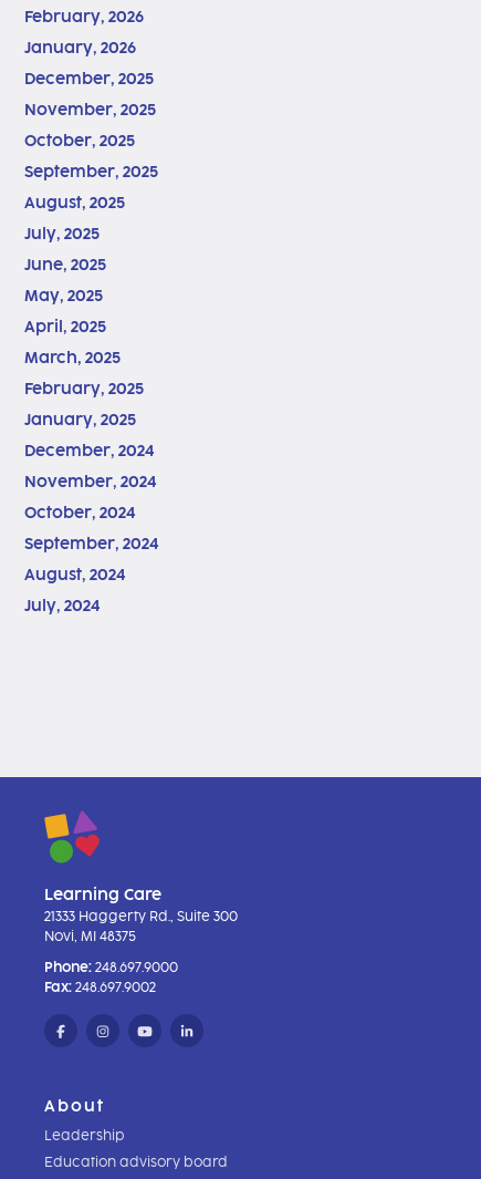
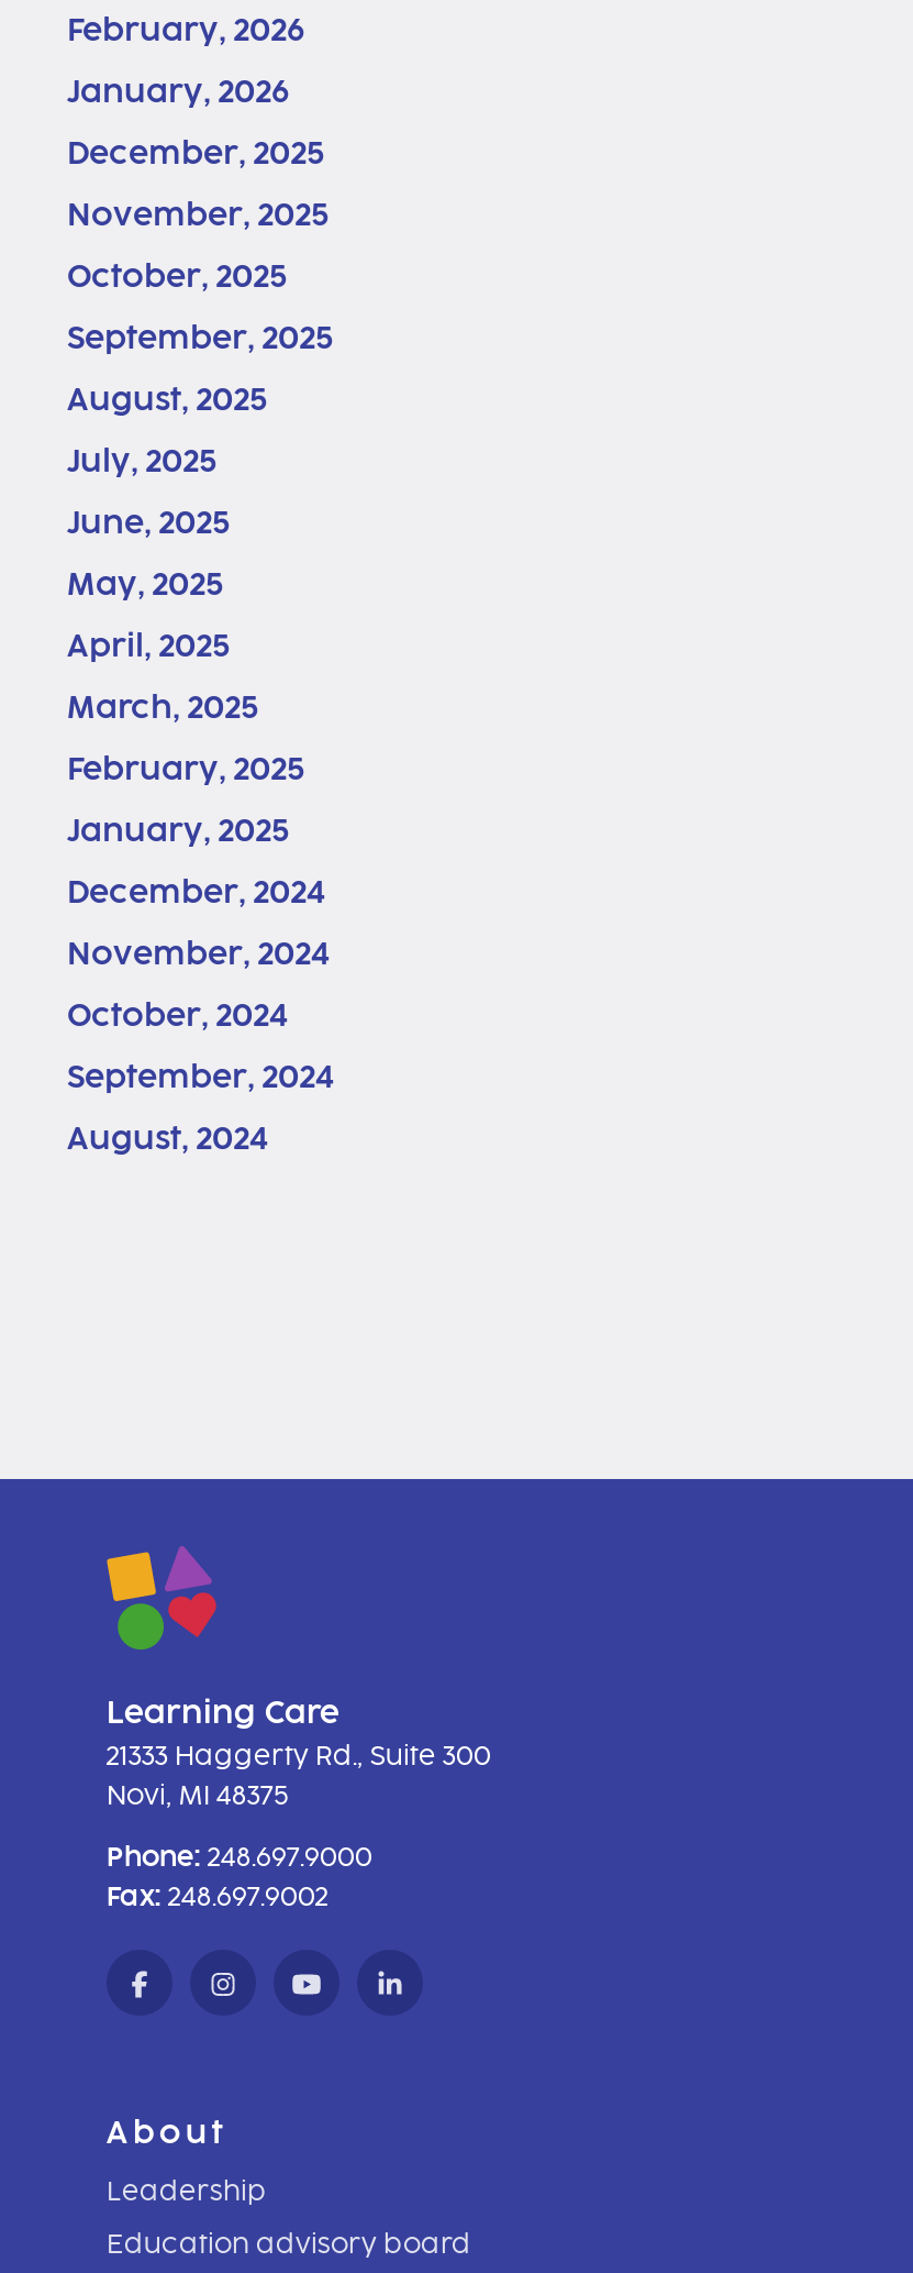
- July, 2024
